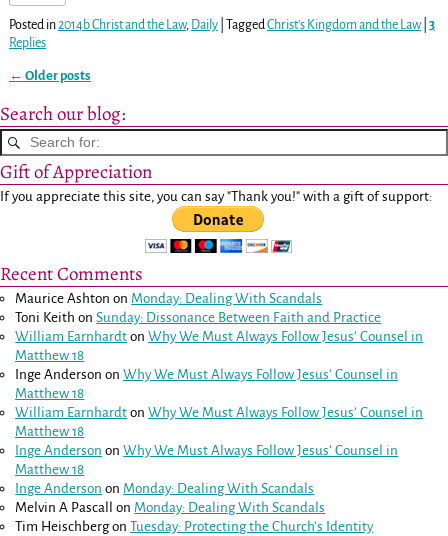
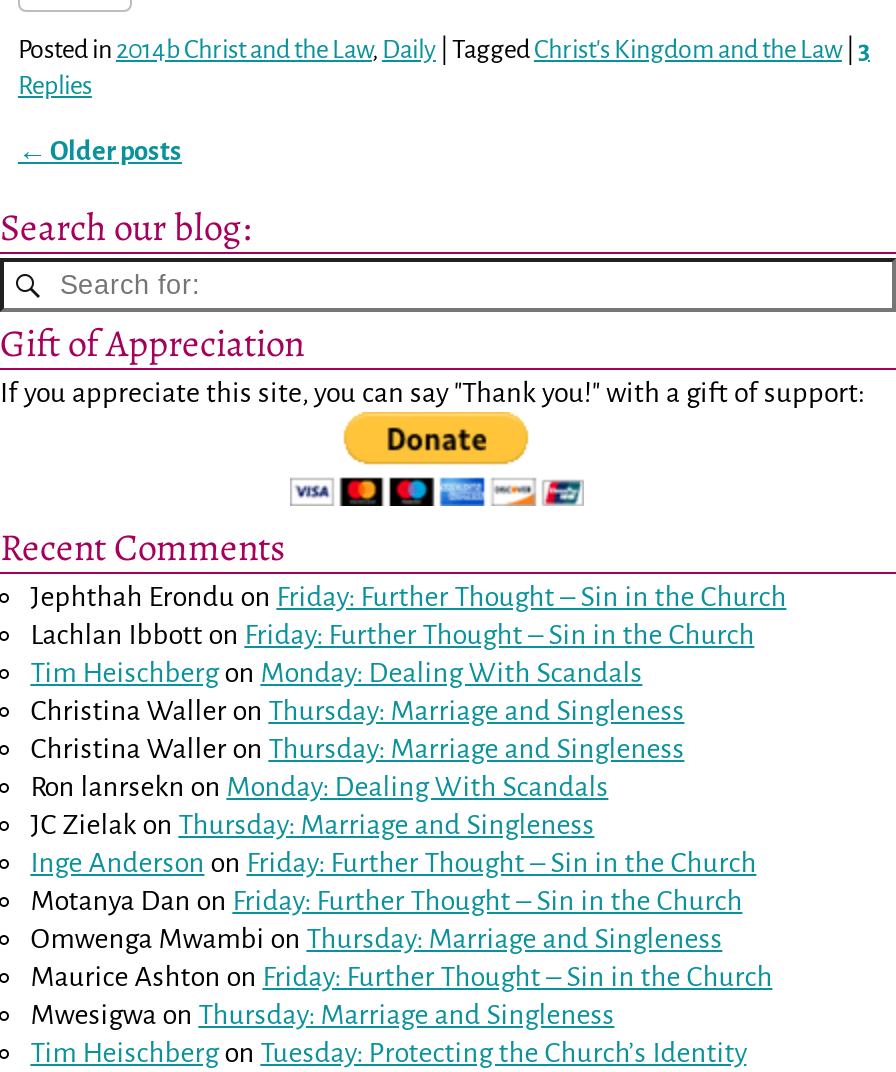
- Maurice Ashton on Monday: Dealing With Scandals
- Toni Keith on Sunday: Dissonance Between Faith and Practice
- William Earnhardt on Why We Must Always Follow Jesus’ Counsel in
- Matthew 18
- Inge Anderson on Why We Must Always Follow Jesus’ Counsel in
- Matthew 18
- William Earnhardt on Why We Must Always Follow Jesus’ Counsel in
- Matthew 18
- Inge Anderson on Why We Must Always Follow Jesus’ Counsel in
- Matthew 18
- Inge Anderson on Monday: Dealing With Scandals
- Melvin A Pascall on Monday: Dealing With Scandals
+ Jephthah Erondu on Friday: Further Thought – Sin in the Church
+ Lachlan Ibbott on Friday: Further Thought – Sin in the Church
+ Tim Heischberg on Monday: Dealing With Scandals
+ Christina Waller on Thursday: Marriage and Singleness
+ Christina Waller on Thursday: Marriage and Singleness
+ Ron lanrsekn on Monday: Dealing With Scandals
+ JC Zielak on Thursday: Marriage and Singleness
+ Inge Anderson on Friday: Further Thought – Sin in the Church
+ Motanya Dan on Friday: Further Thought – Sin in the Church
+ Omwenga Mwambi on Thursday: Marriage and Singleness
+ Maurice Ashton on Friday: Further Thought – Sin in the Church
+ Mwesigwa on Thursday: Marriage and Singleness
